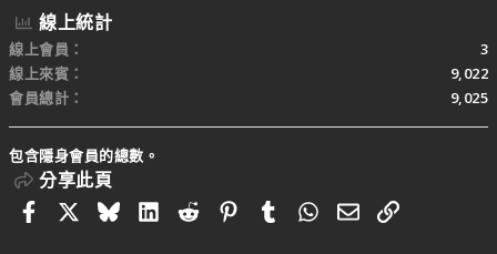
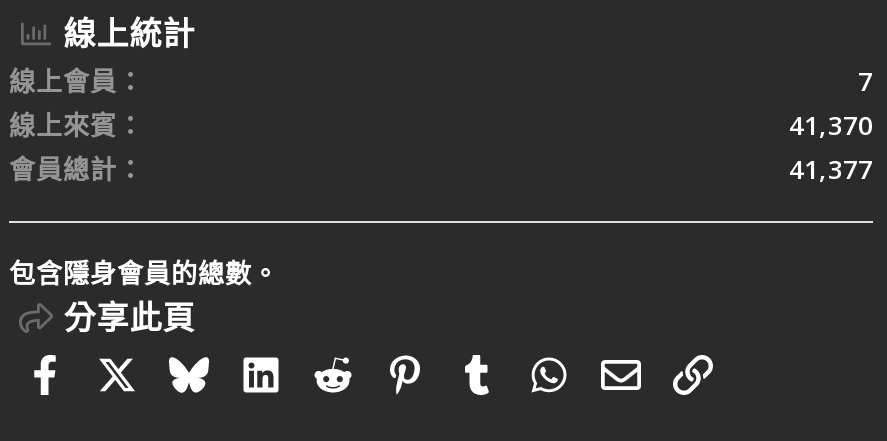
- 3
+ 7

- 9,022
+ 41,370

- 9,025
+ 41,377
